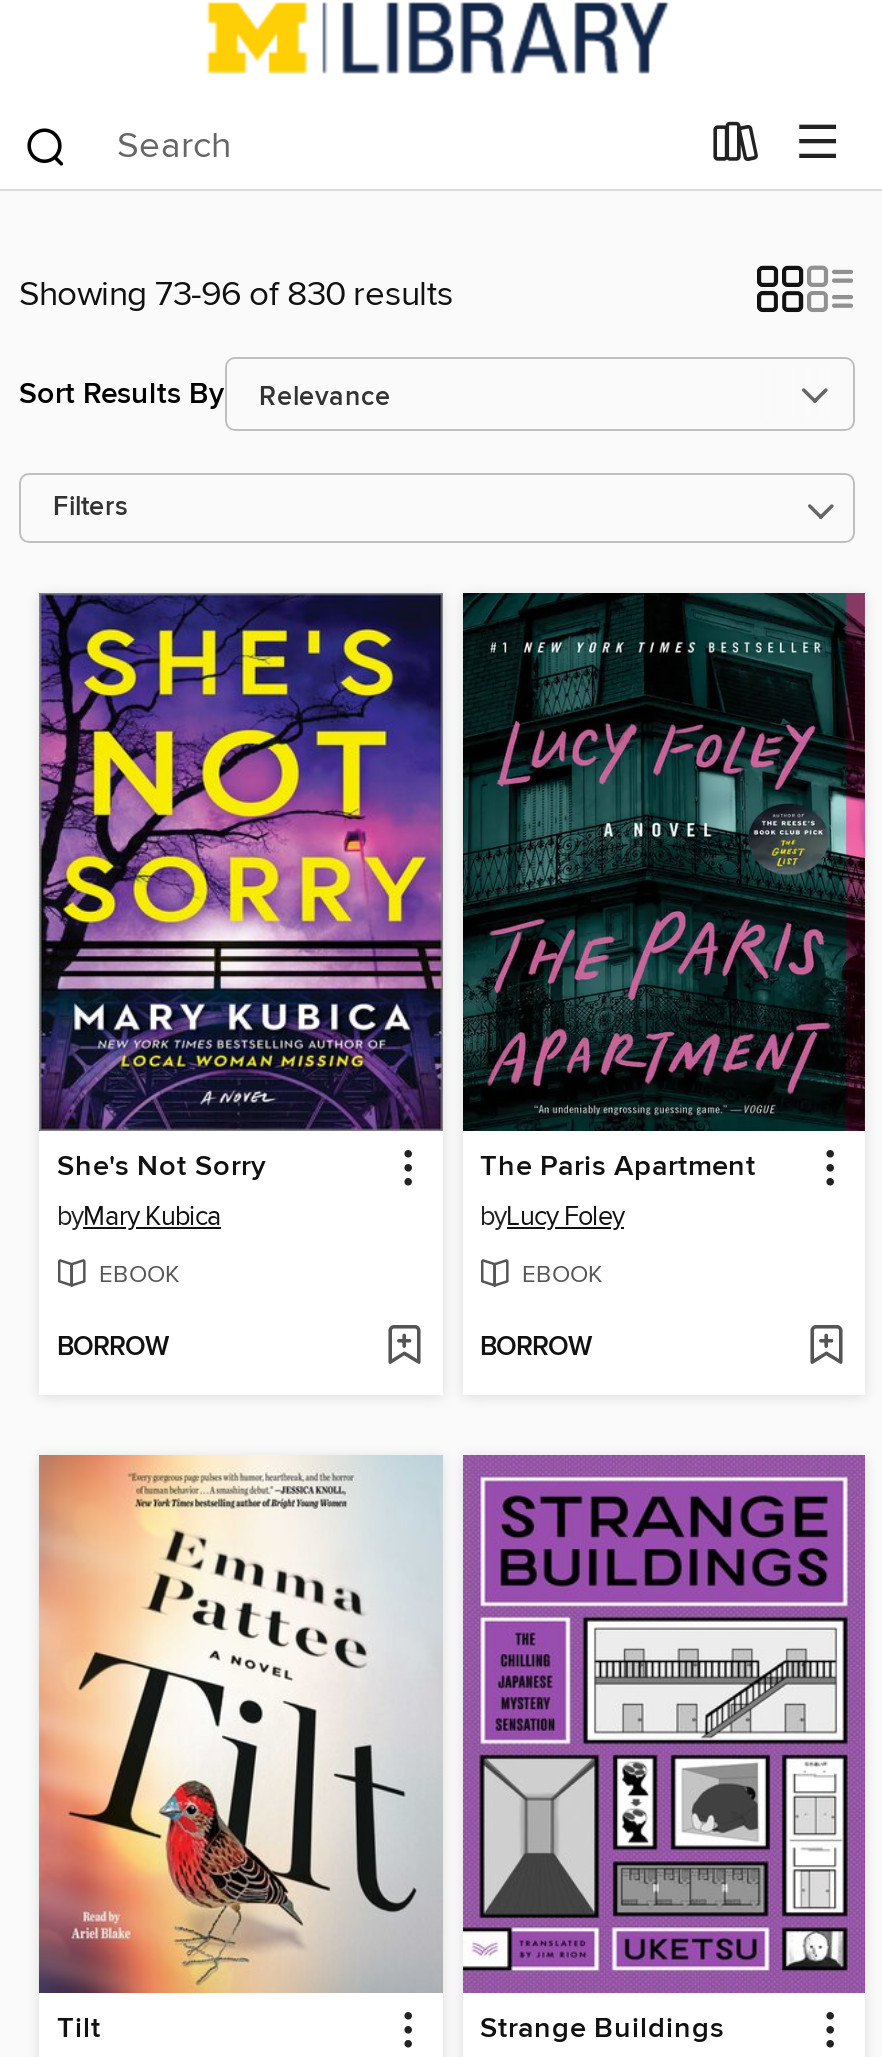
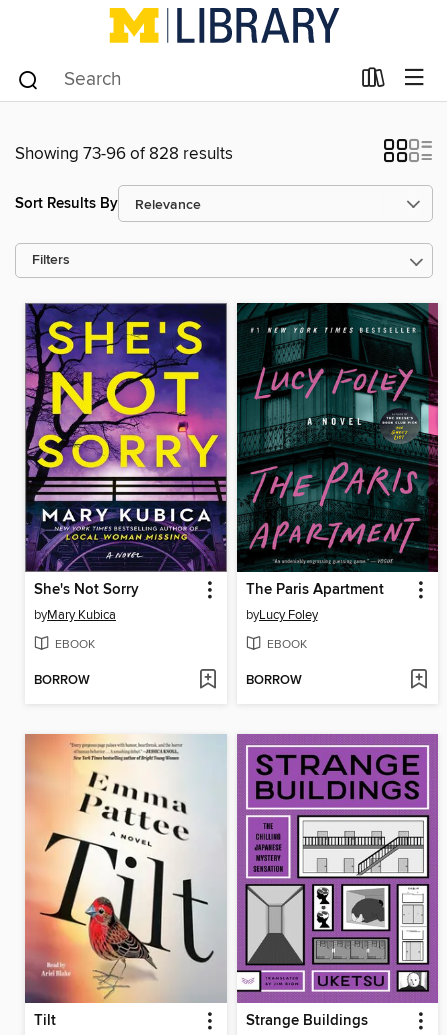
- Showing 73-96 of 830 results
+ Showing 73-96 of 828 results
